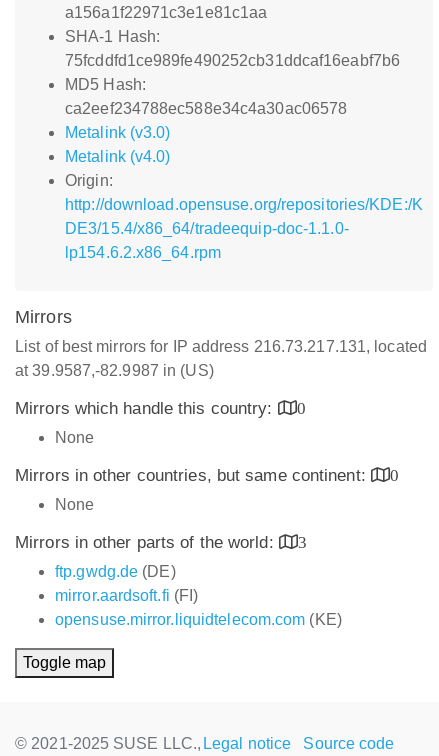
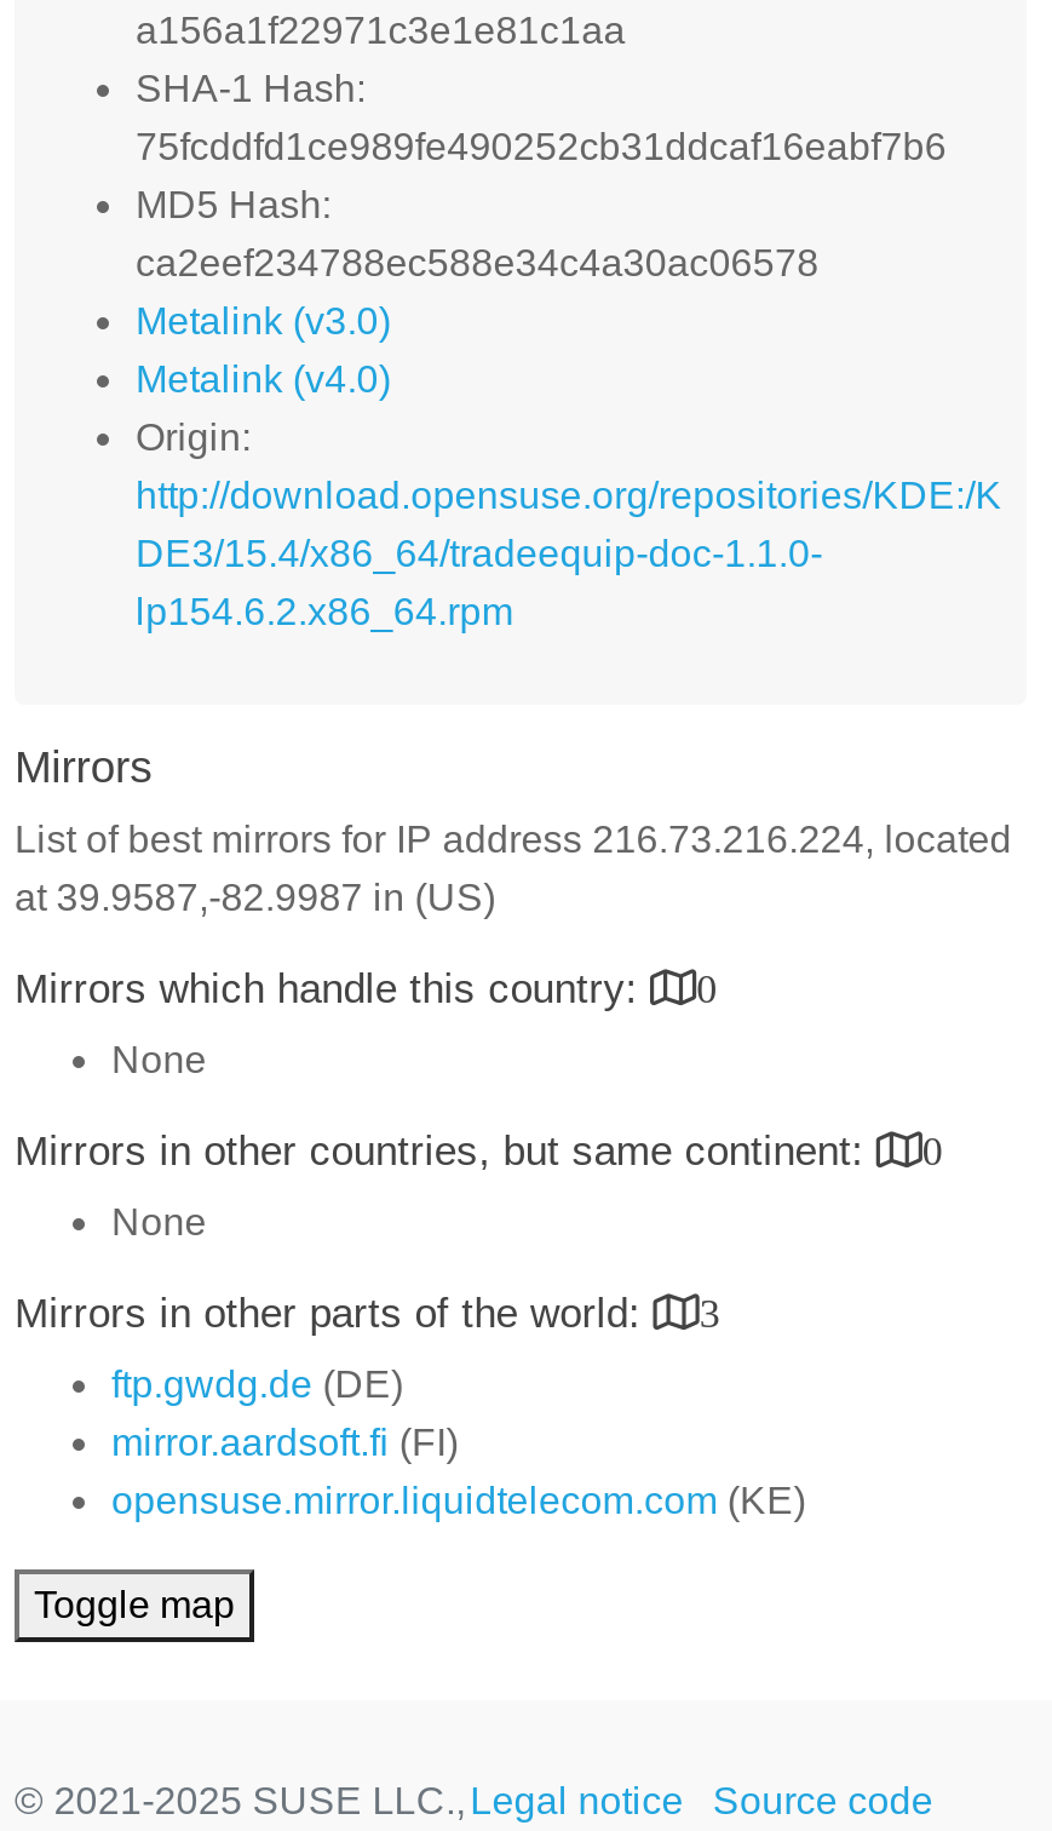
- List of best mirrors for IP address 216.73.217.131, located
+ List of best mirrors for IP address 216.73.216.224, located
